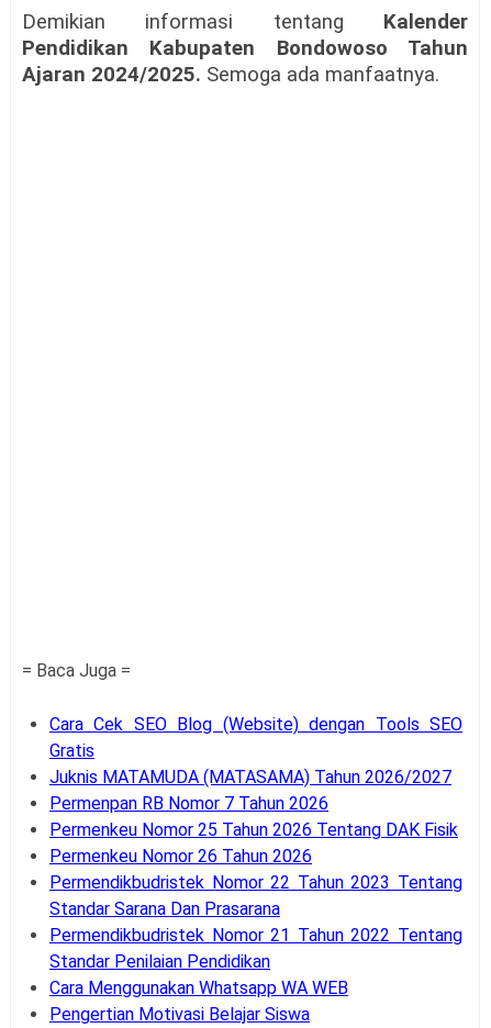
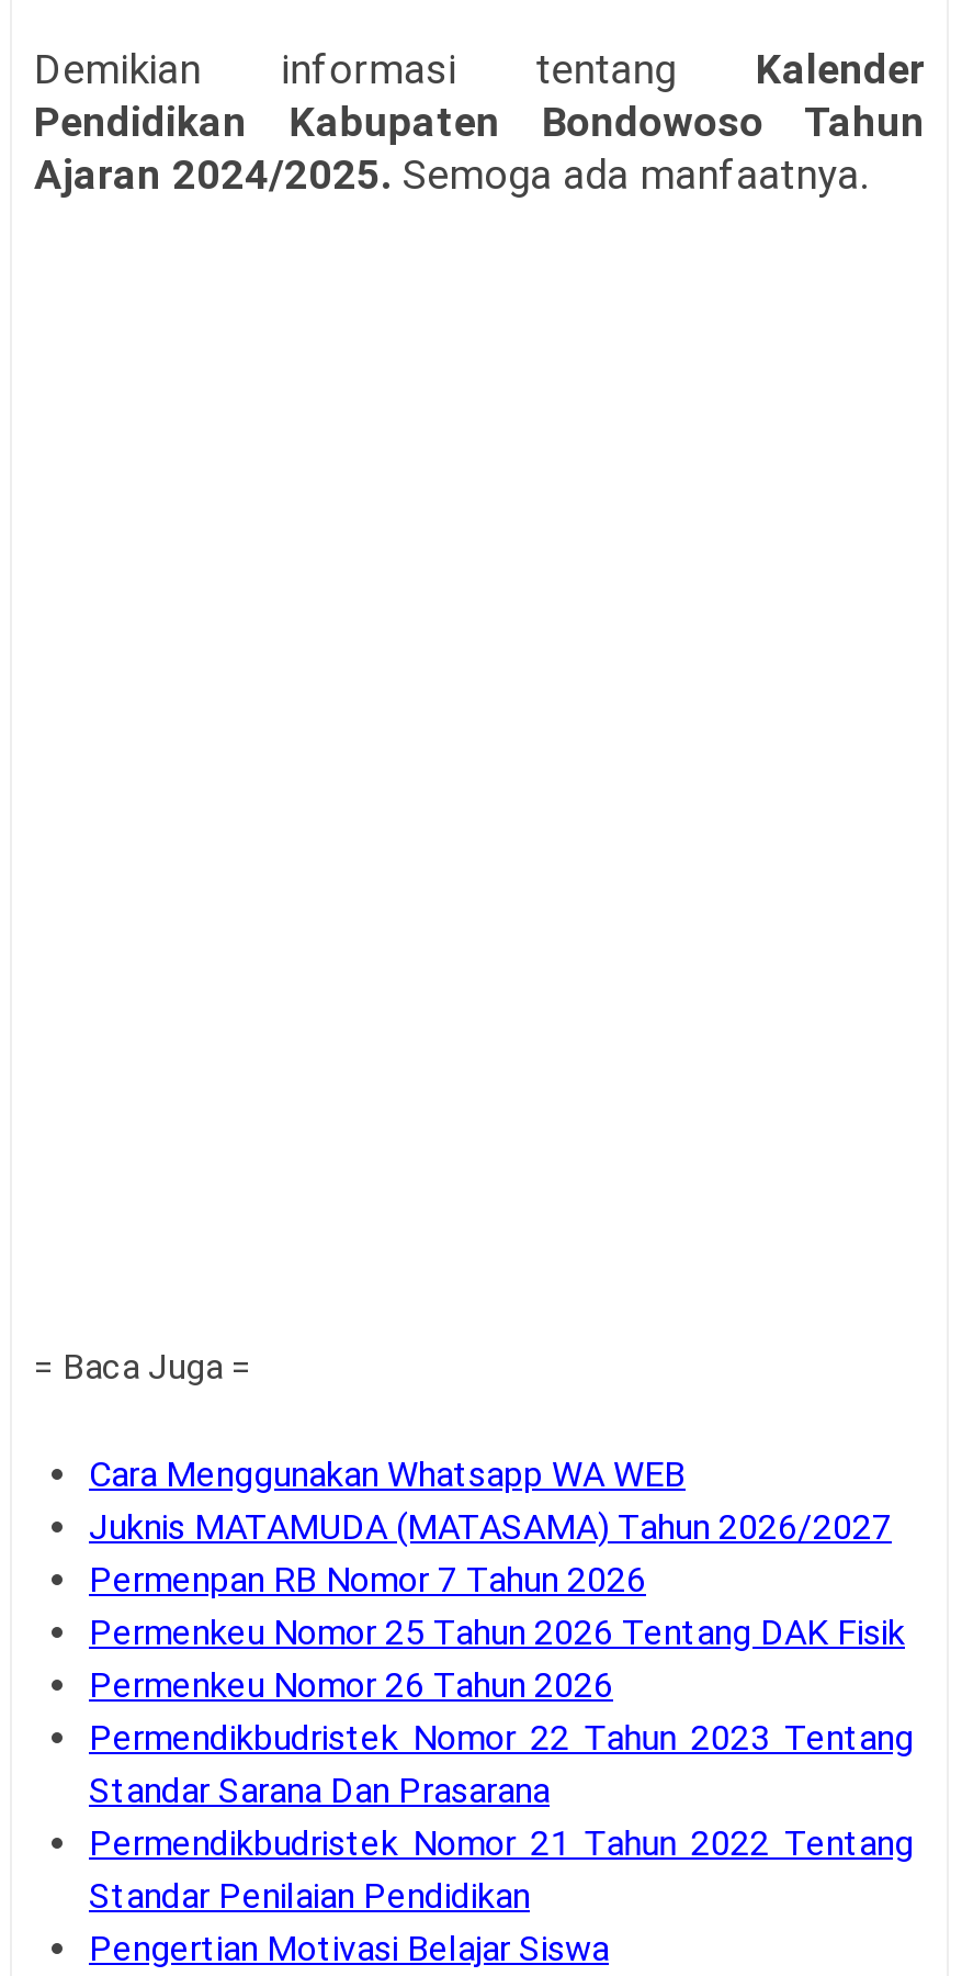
- Cara Cek SEO Blog (Website) dengan Tools SEO
- Gratis

moved up: Cara Menggunakan Whatsapp WA WEB
